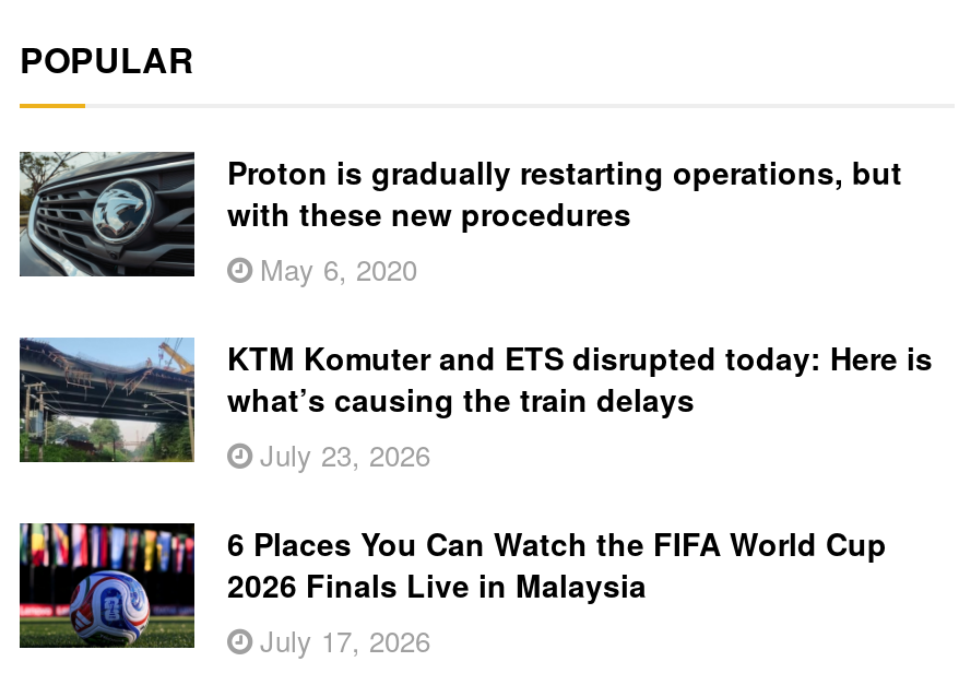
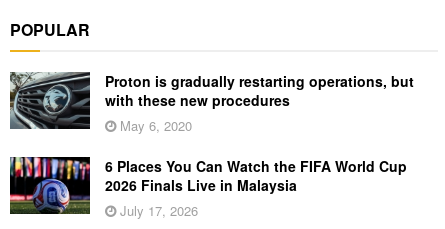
- [image]
- KTM Komuter and ETS disrupted today: Here is
- what’s causing the train delays
- July 23, 2026
